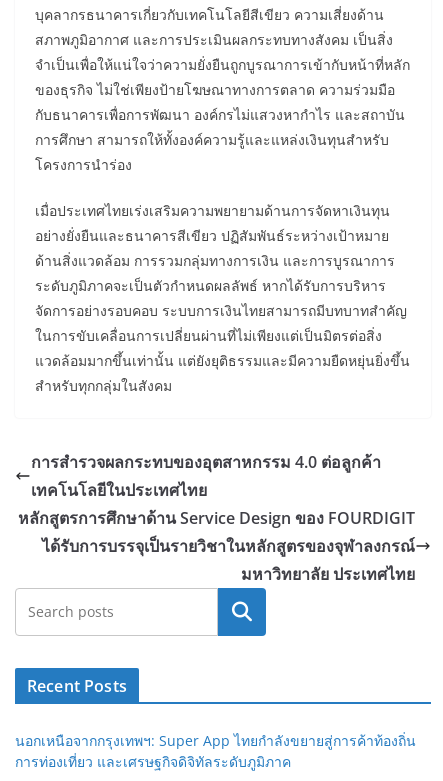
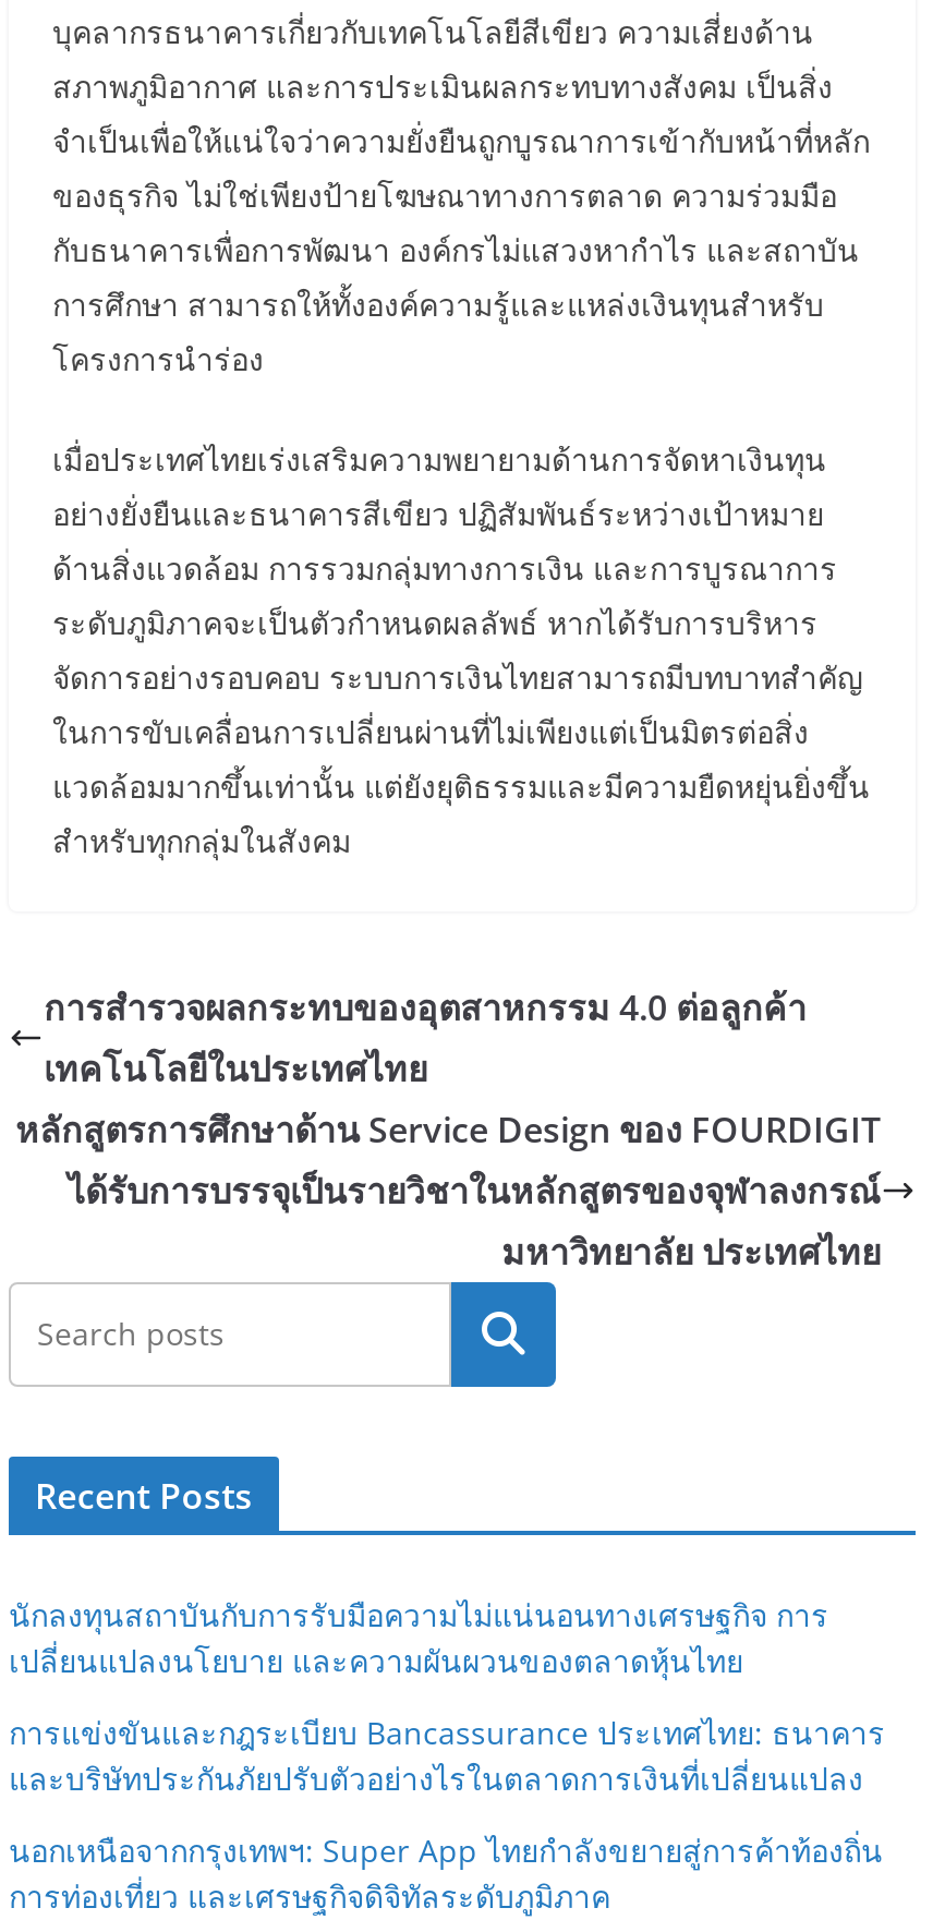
+ นักลงทุนสถาบันกับการรับมือความไม่แน่นอนทางเศรษฐกิจ การ
+ เปลี่ยนแปลงนโยบาย และความผันผวนของตลาดหุ้นไทย
+ การแข่งขันและกฎระเบียบ Bancassurance ประเทศไทย: ธนาคาร
+ และบริษัทประกันภัยปรับตัวอย่างไรในตลาดการเงินที่เปลี่ยนแปลง
